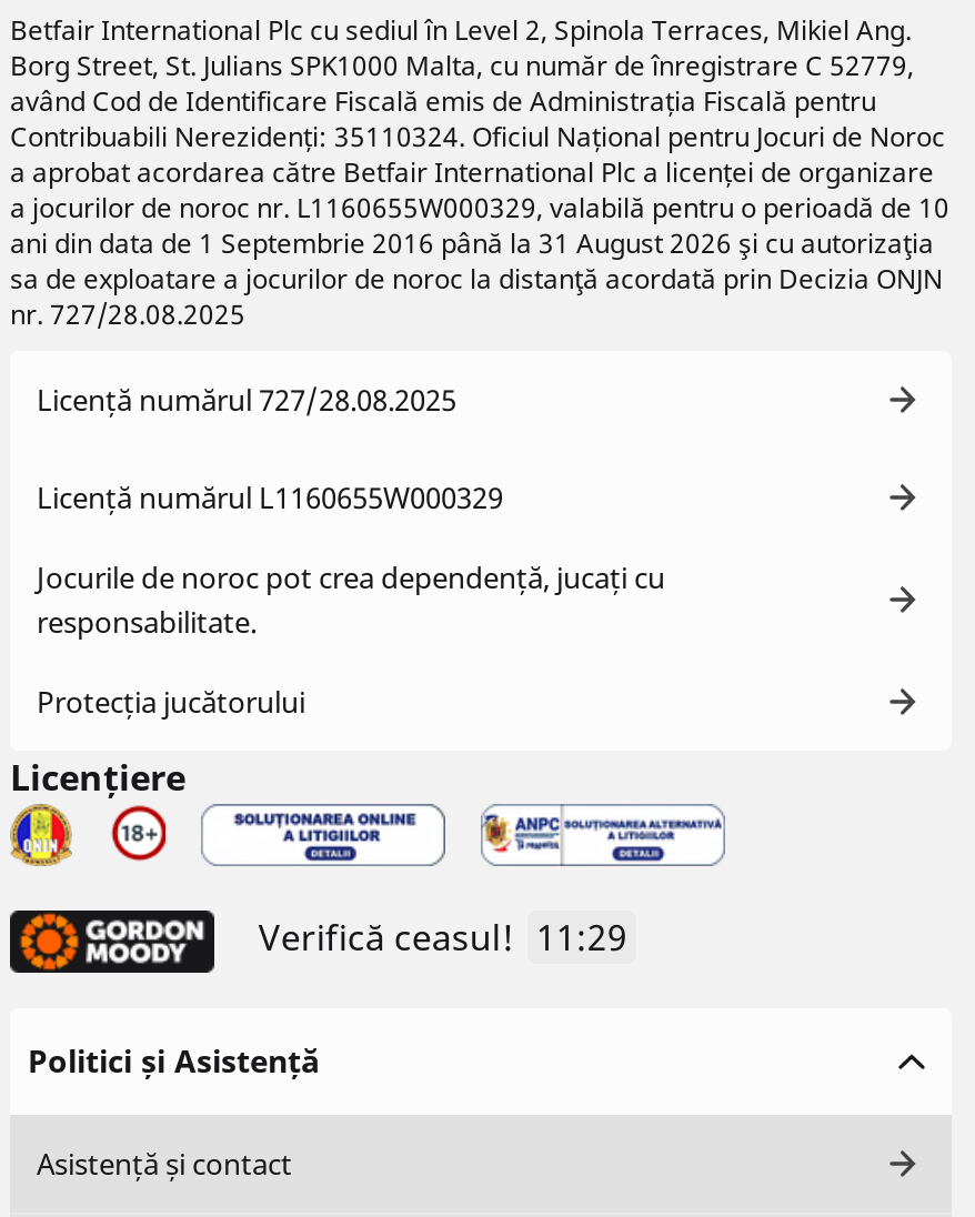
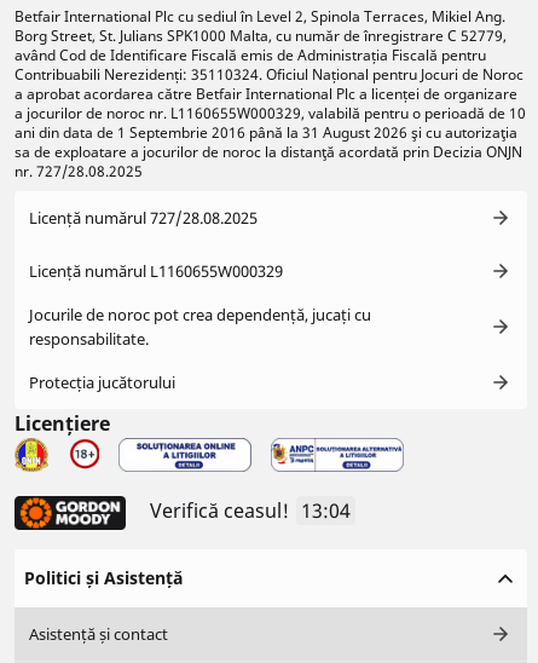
- Verifică ceasul! 11:29
+ Verifică ceasul! 13:04
